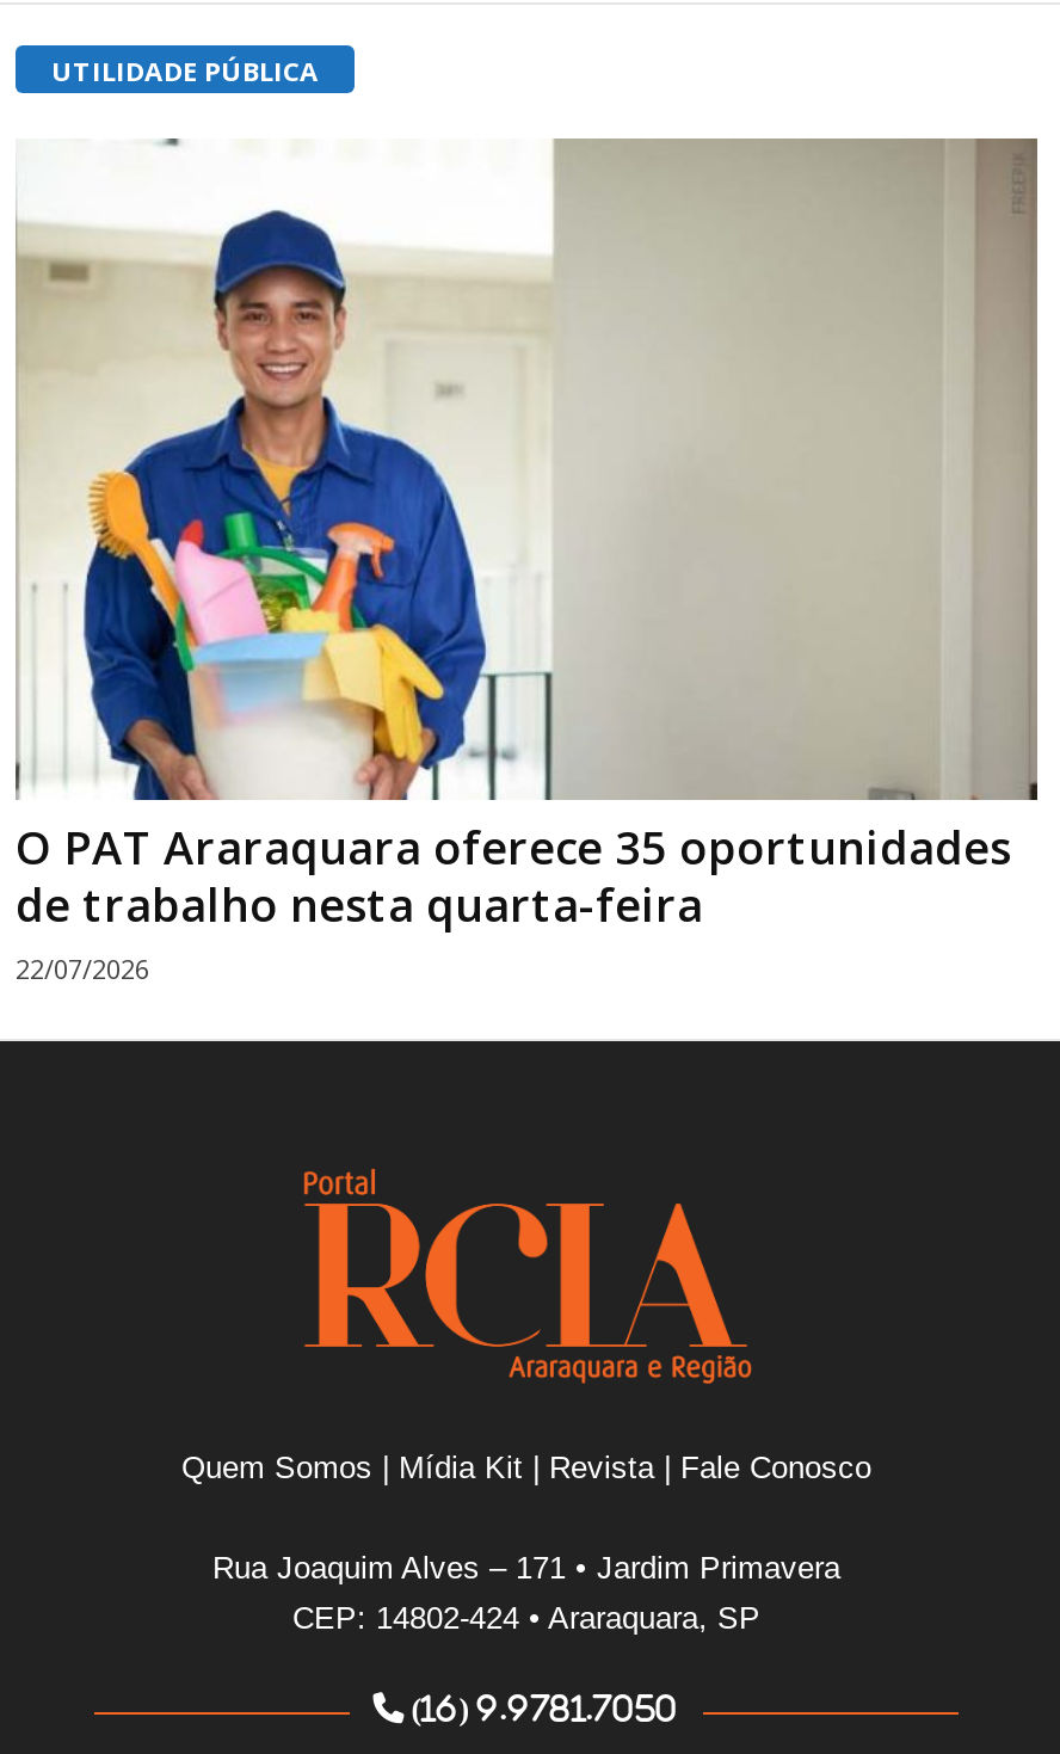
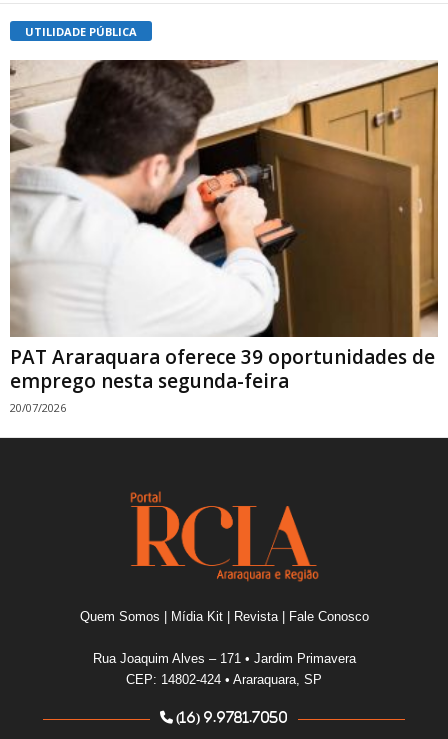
- [image]
- O PAT Araraquara oferece 35 oportunidades
- de trabalho nesta quarta-feira
- 22/07/2026
+ [image]
+ PAT Araraquara oferece 39 oportunidades de
+ emprego nesta segunda-feira
+ 20/07/2026
